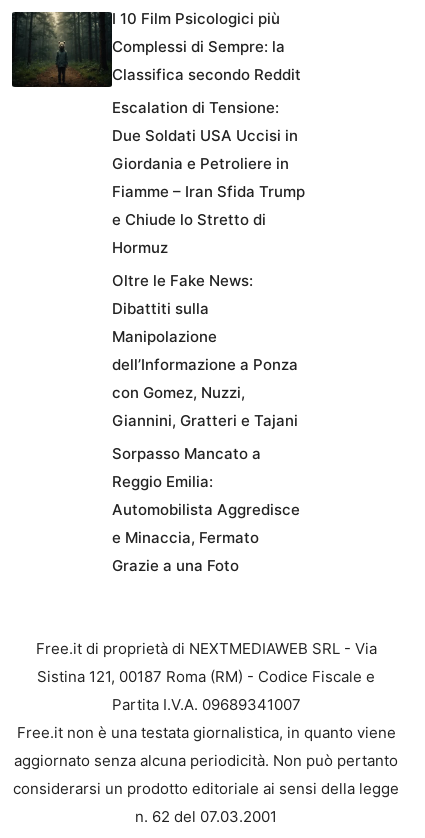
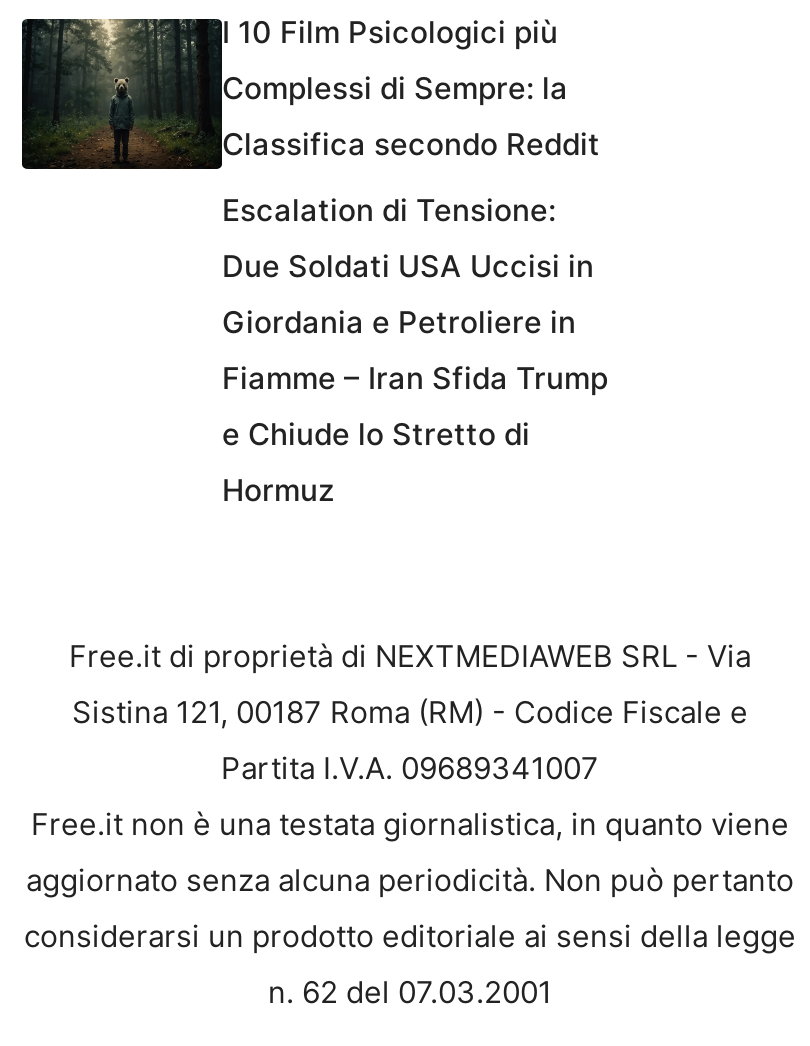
- Oltre le Fake News:
- Dibattiti sulla
- Manipolazione
- dell’Informazione a Ponza
- con Gomez, Nuzzi,
- Giannini, Gratteri e Tajani
- Sorpasso Mancato a
- Reggio Emilia:
- Automobilista Aggredisce
- e Minaccia, Fermato
- Grazie a una Foto
